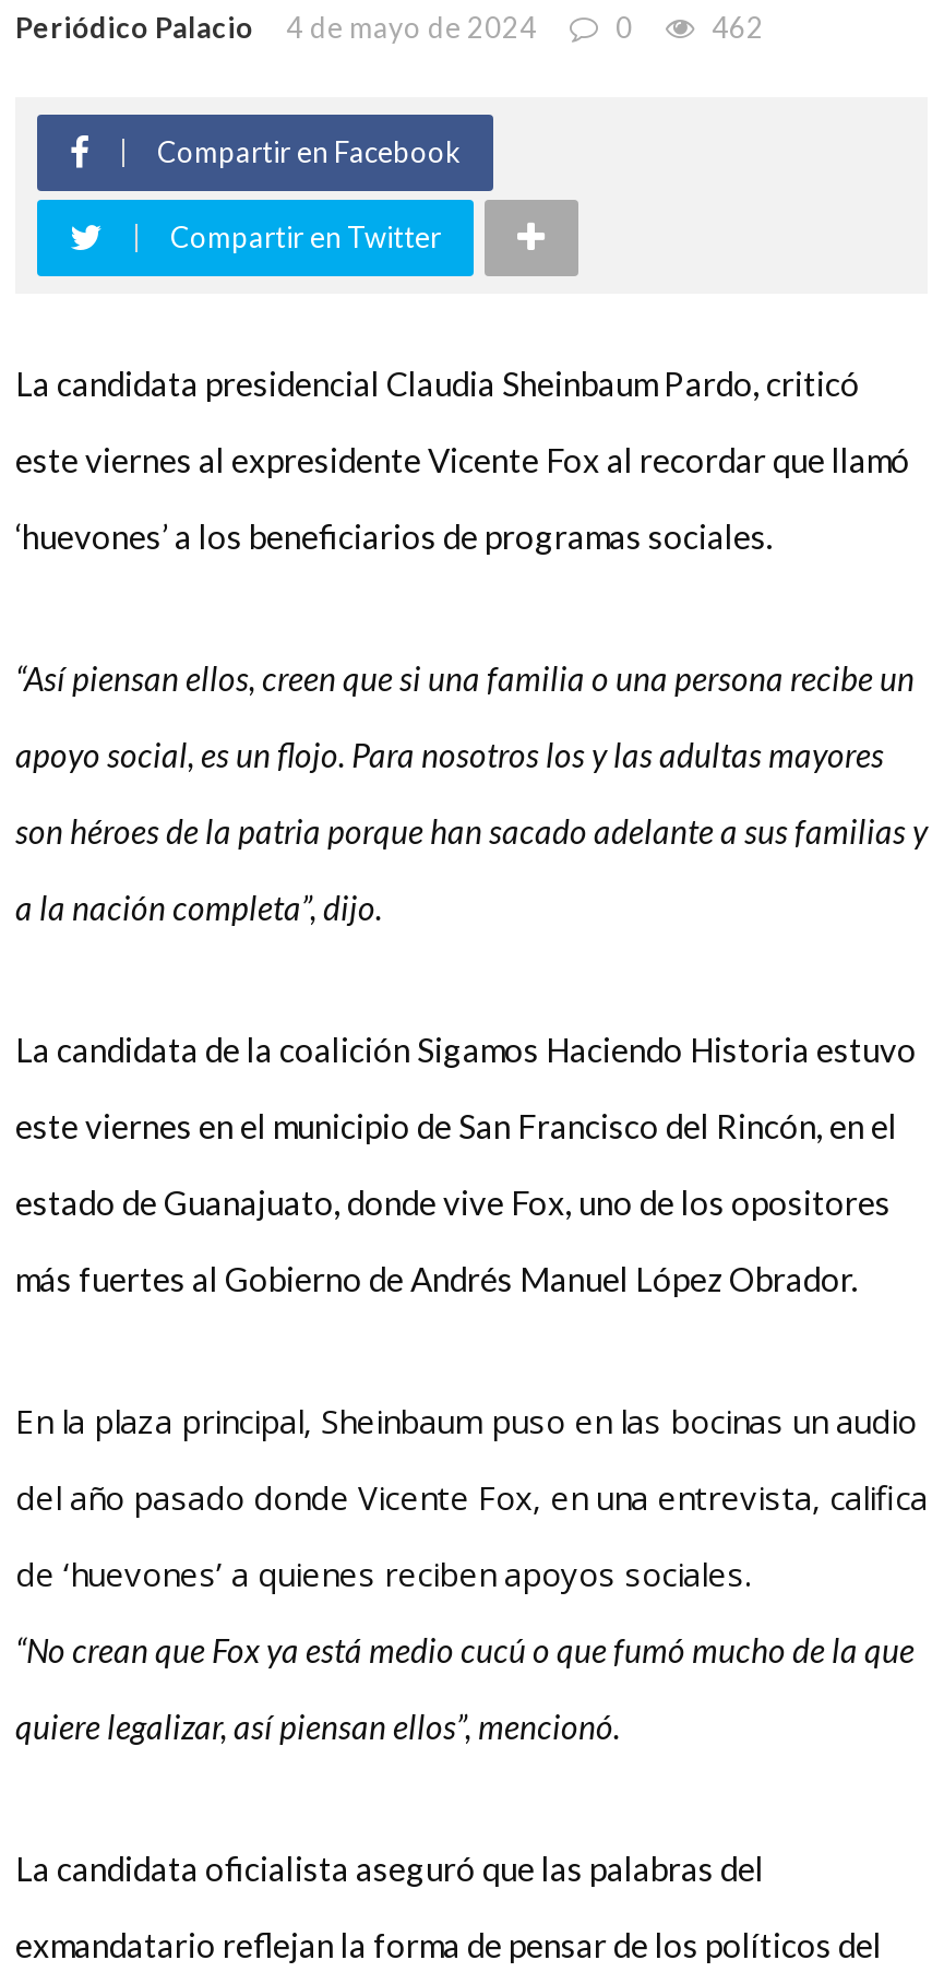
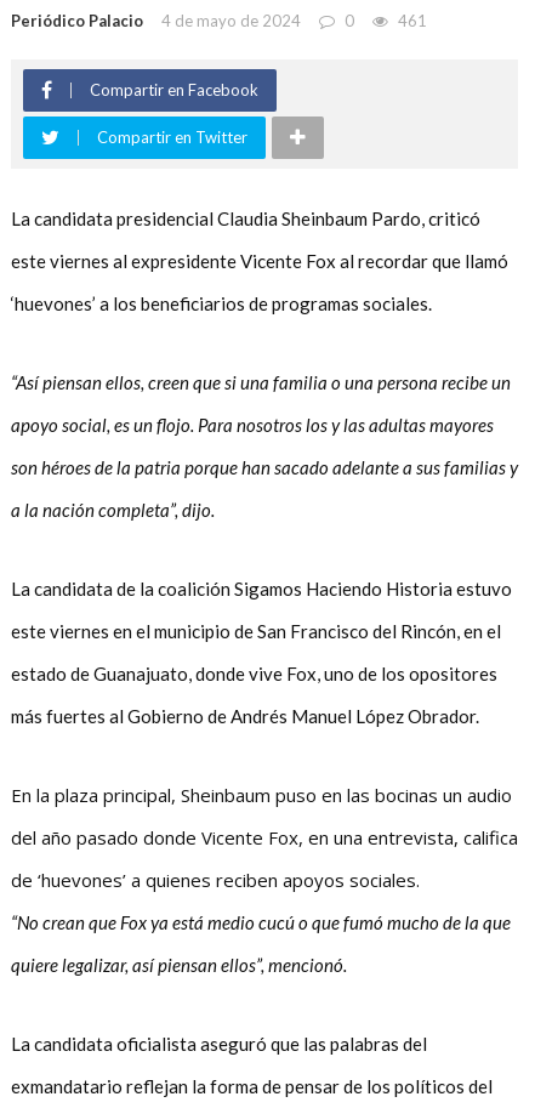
- 462
+ 461
